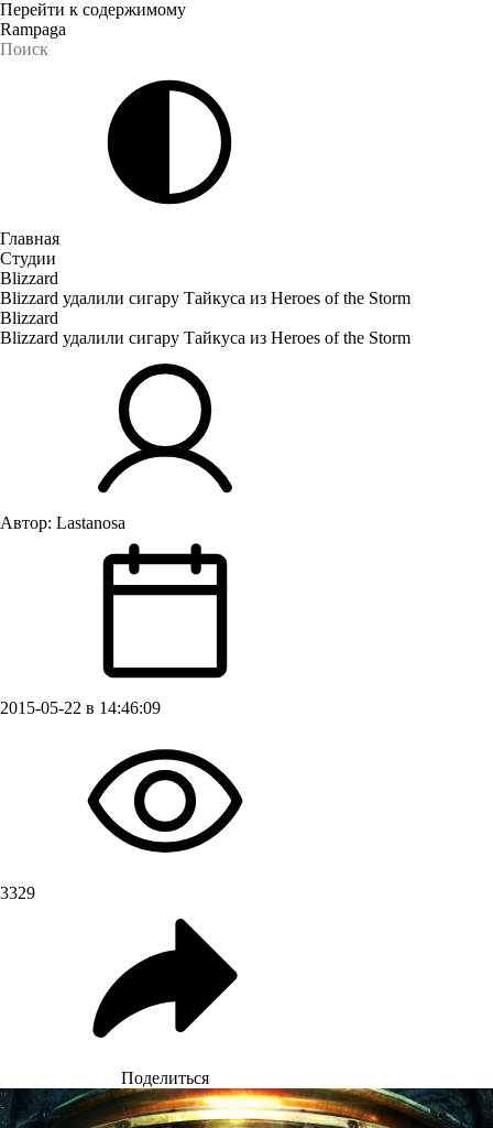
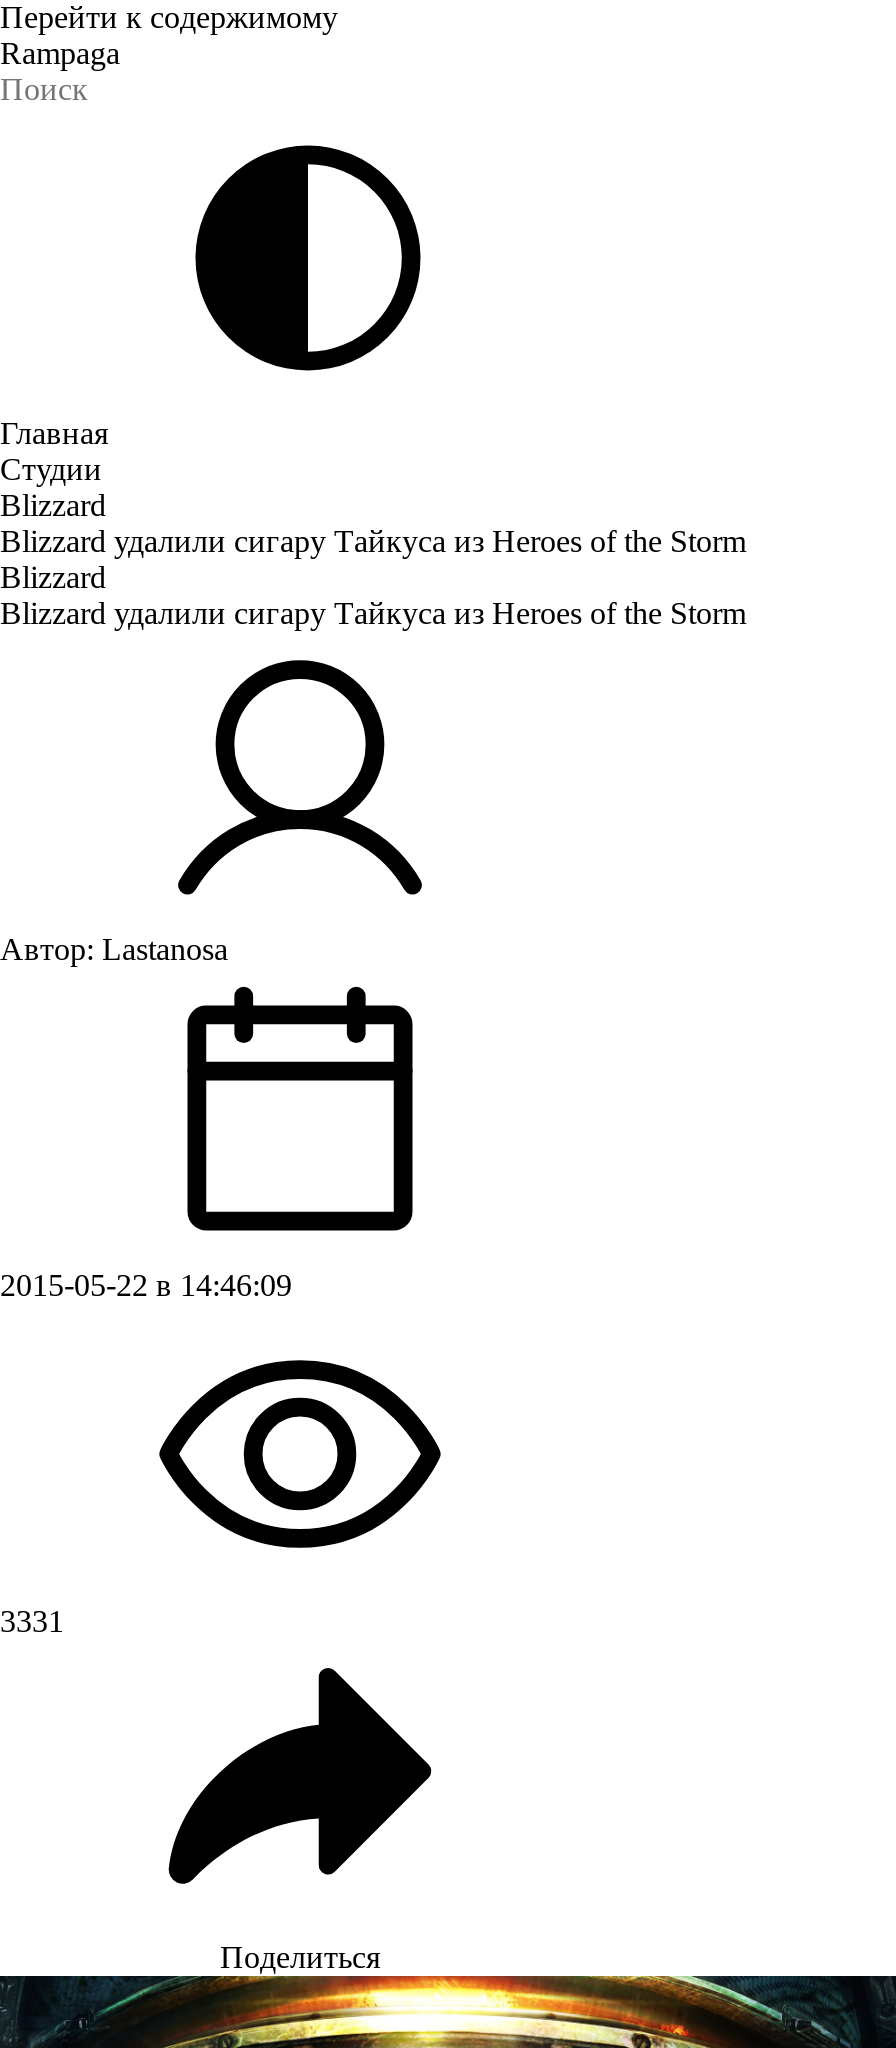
- 3329
+ 3331
